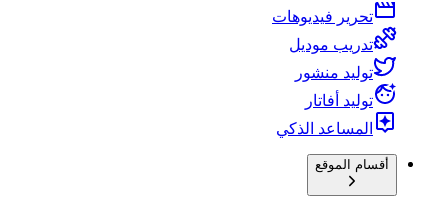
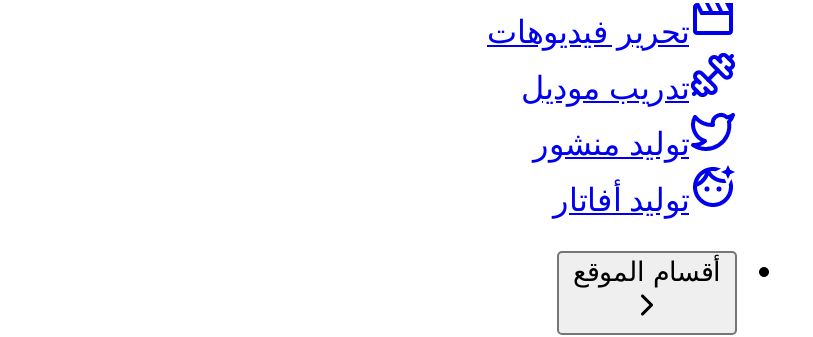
- المساعد الذكي
